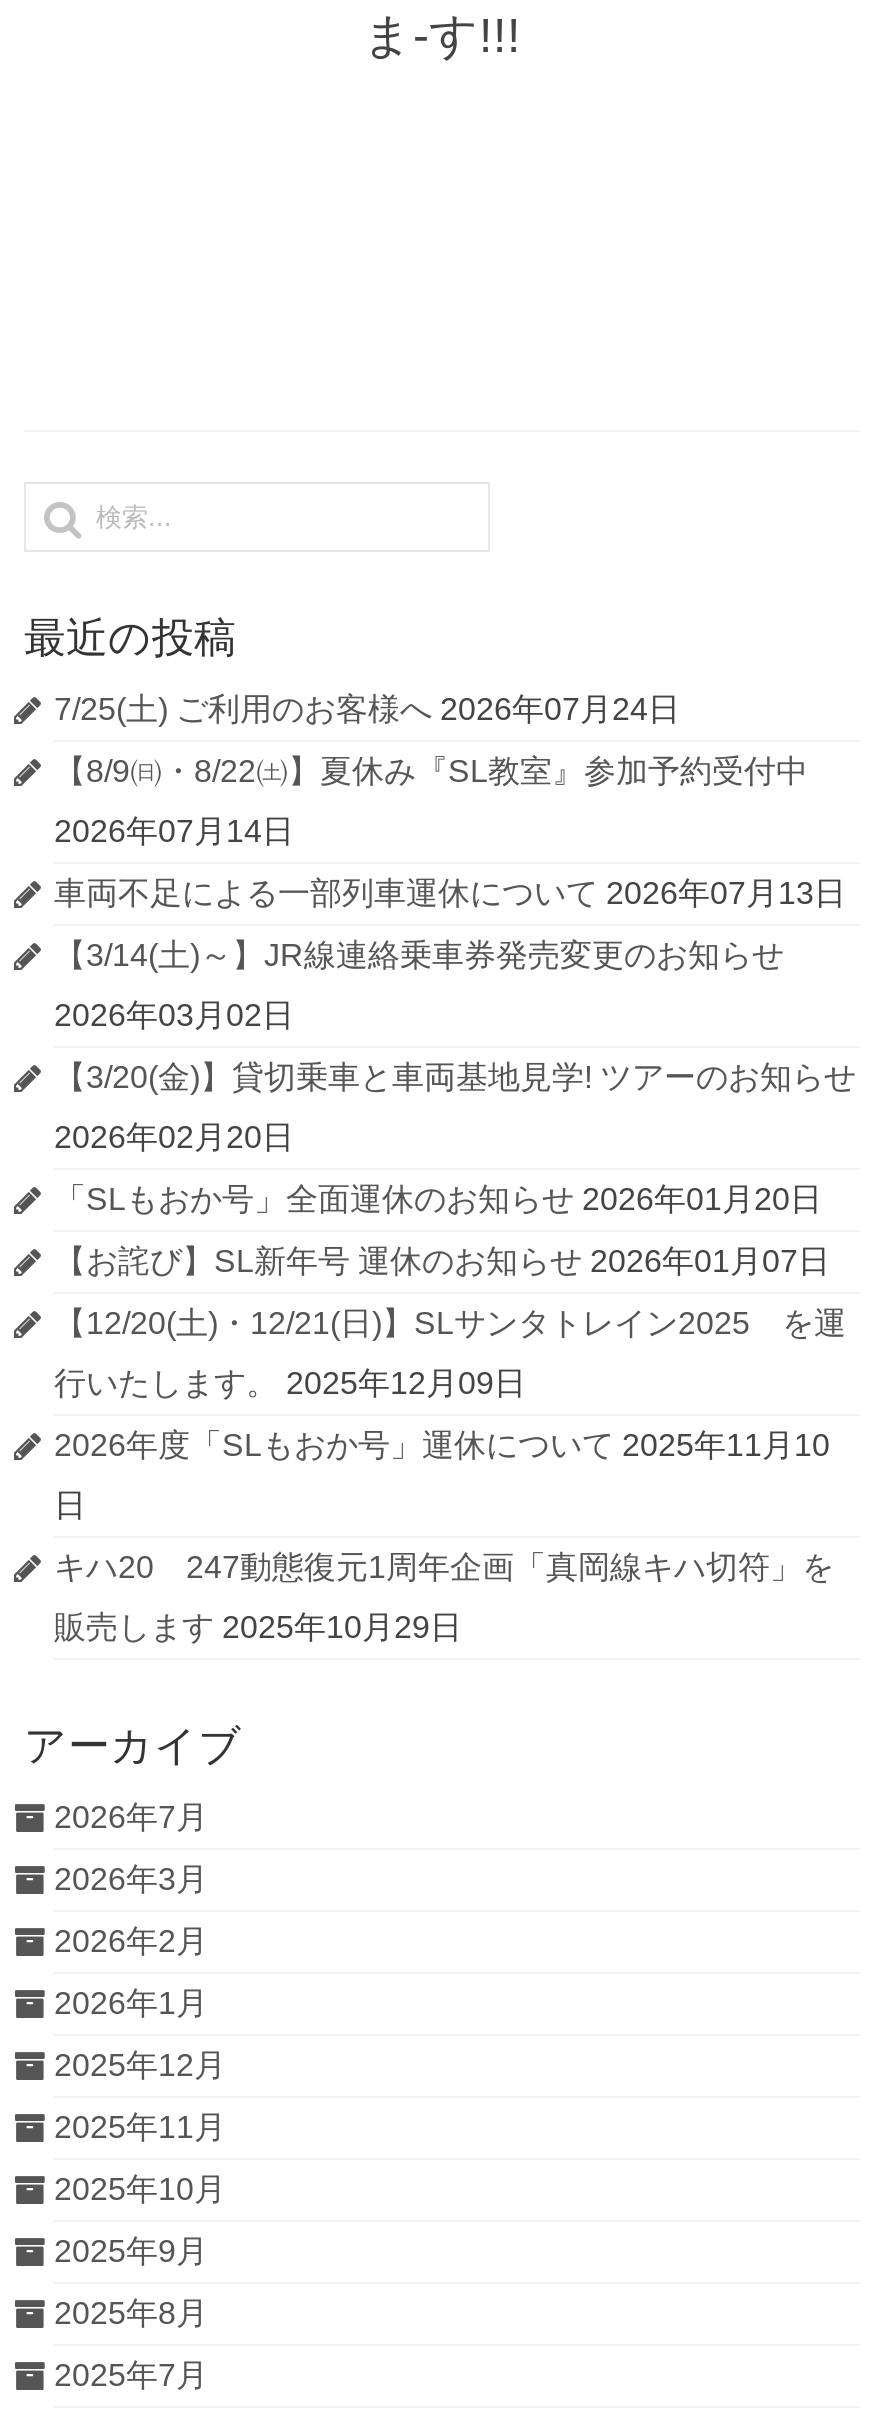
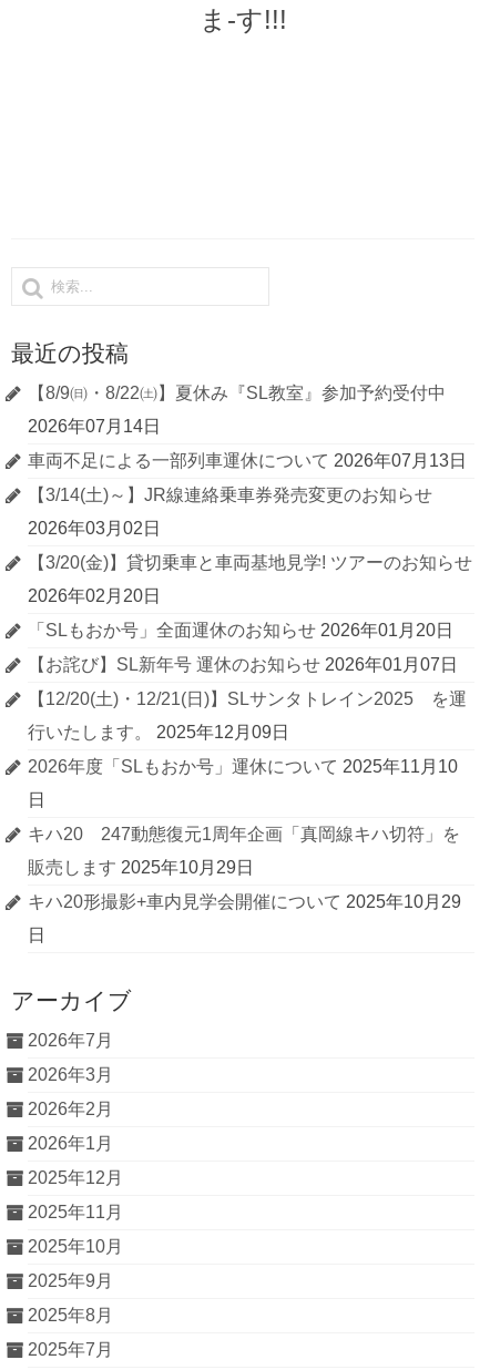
- 7/25(土) ご利用のお客様へ 2026年07月24日

moved up: 【8/9㈰・8/22㈯】夏休み『SL教室』参加予約受付中 | 2026年07月14日 | 車両不足による一部列車運休について 2026年07月13日 | ... | キハ20 247動態復元1周年企画「真岡線キハ切符」を | 販売します 2025年10月29日

+ キハ20形撮影+車内見学会開催について 2025年10月29
+ 日
